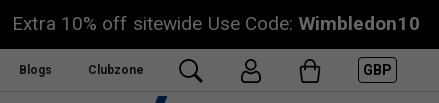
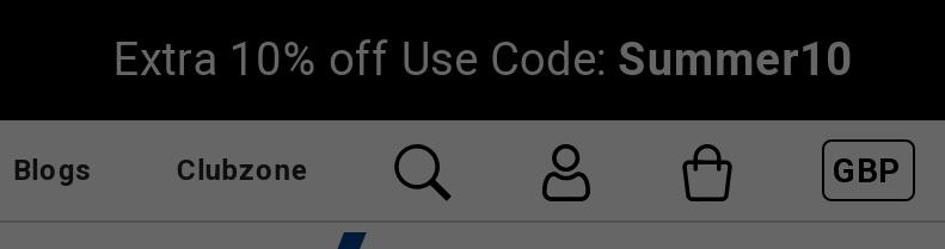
- Extra 10% off sitewide Use Code: Wimbledon10
+ Extra 10% off Use Code: Summer10
